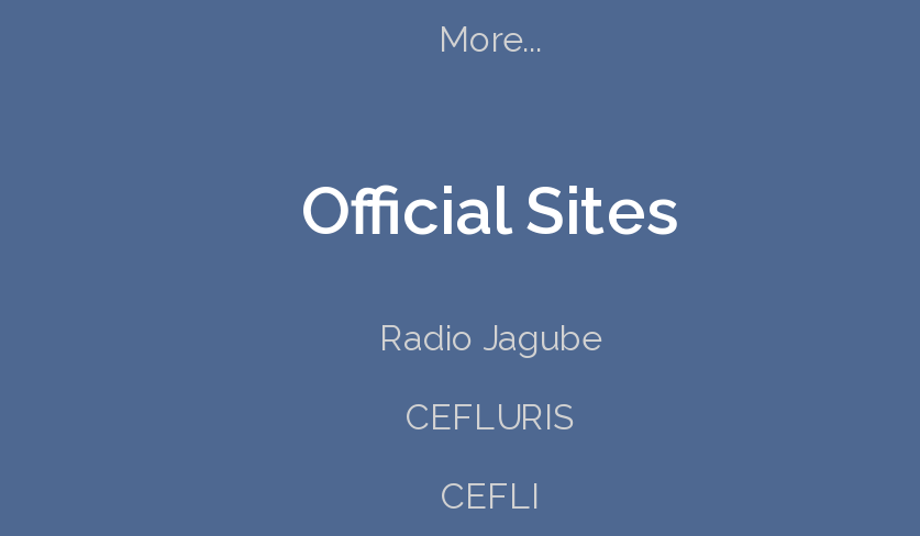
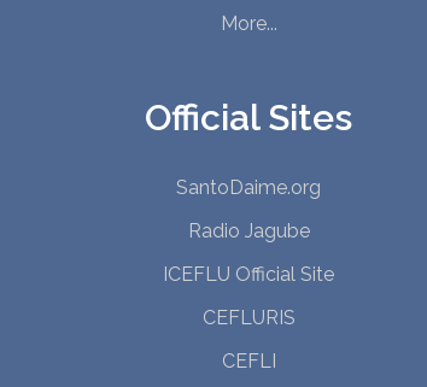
+ SantoDaime.org

+ ICEFLU Official Site
